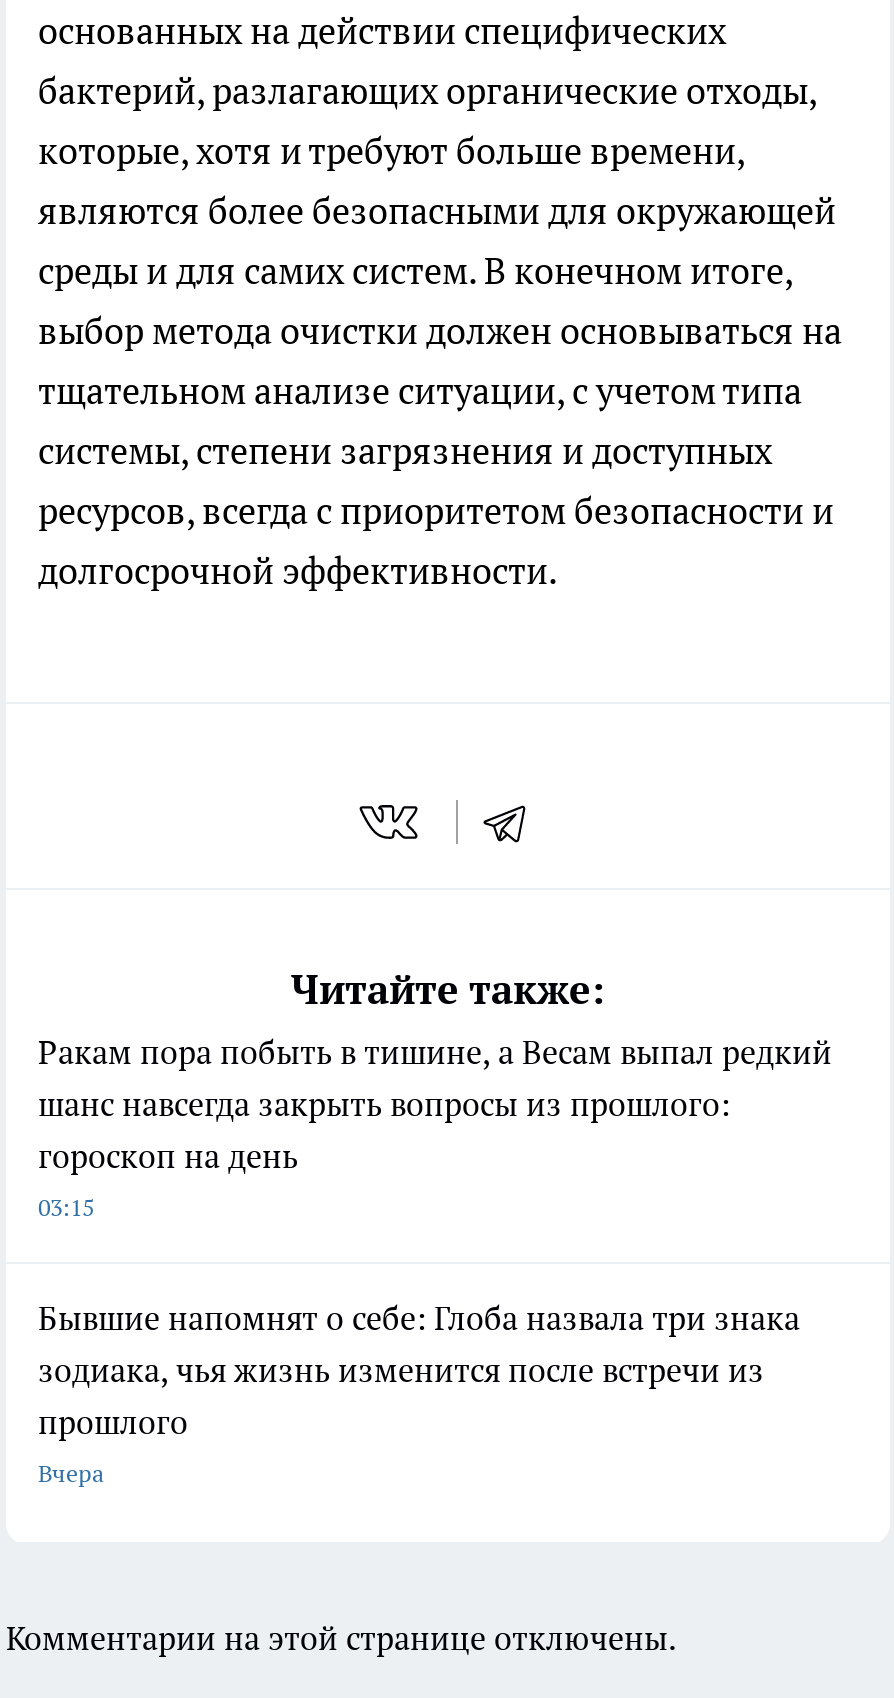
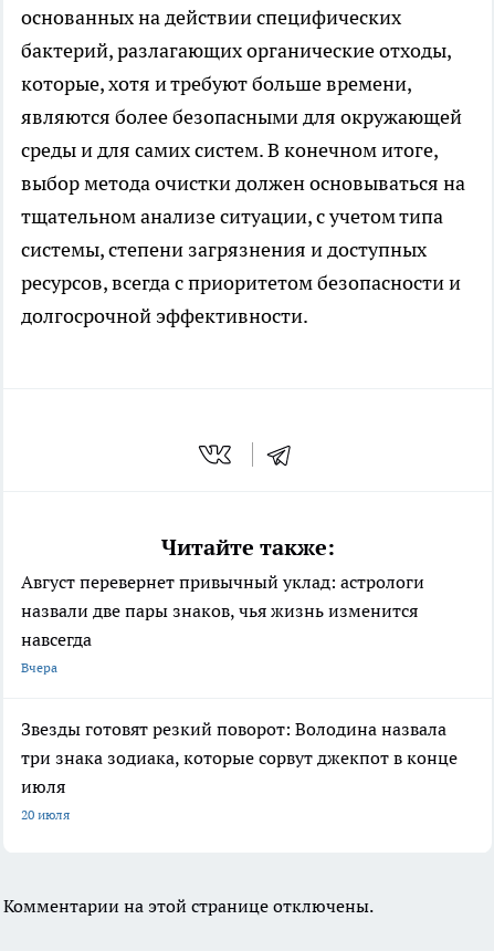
- Ракам пора побыть в тишине, а Весам выпал редкий
- шанс навсегда закрыть вопросы из прошлого:
- гороскоп на день
- 03:15
- Бывшие напомнят о себе: Глоба назвала три знака
- зодиака, чья жизнь изменится после встречи из
- прошлого
+ Август перевернет привычный уклад: астрологи
+ назвали две пары знаков, чья жизнь изменится
+ навсегда

moved up: Вчера

+ Звезды готовят резкий поворот: Володина назвала
+ три знака зодиака, которые сорвут джекпот в конце
+ июля
+ 20 июля
